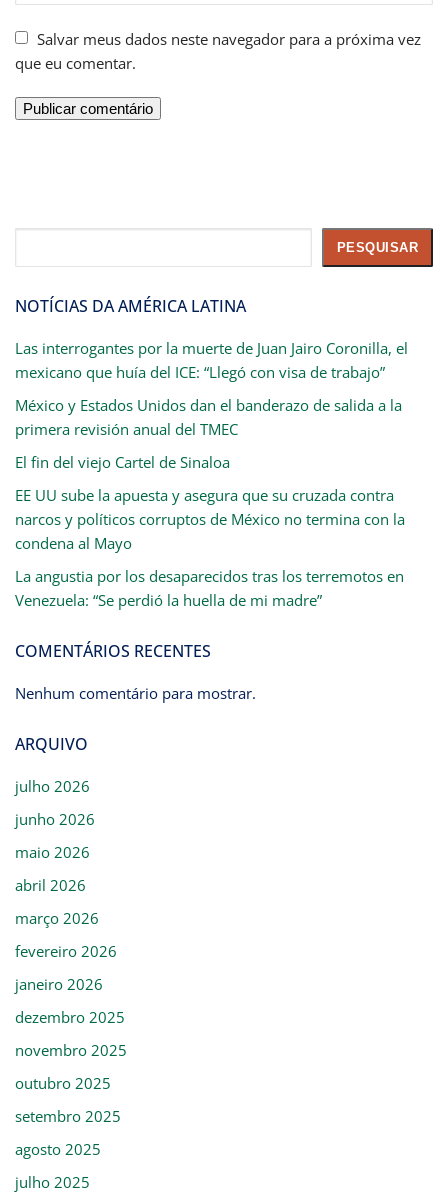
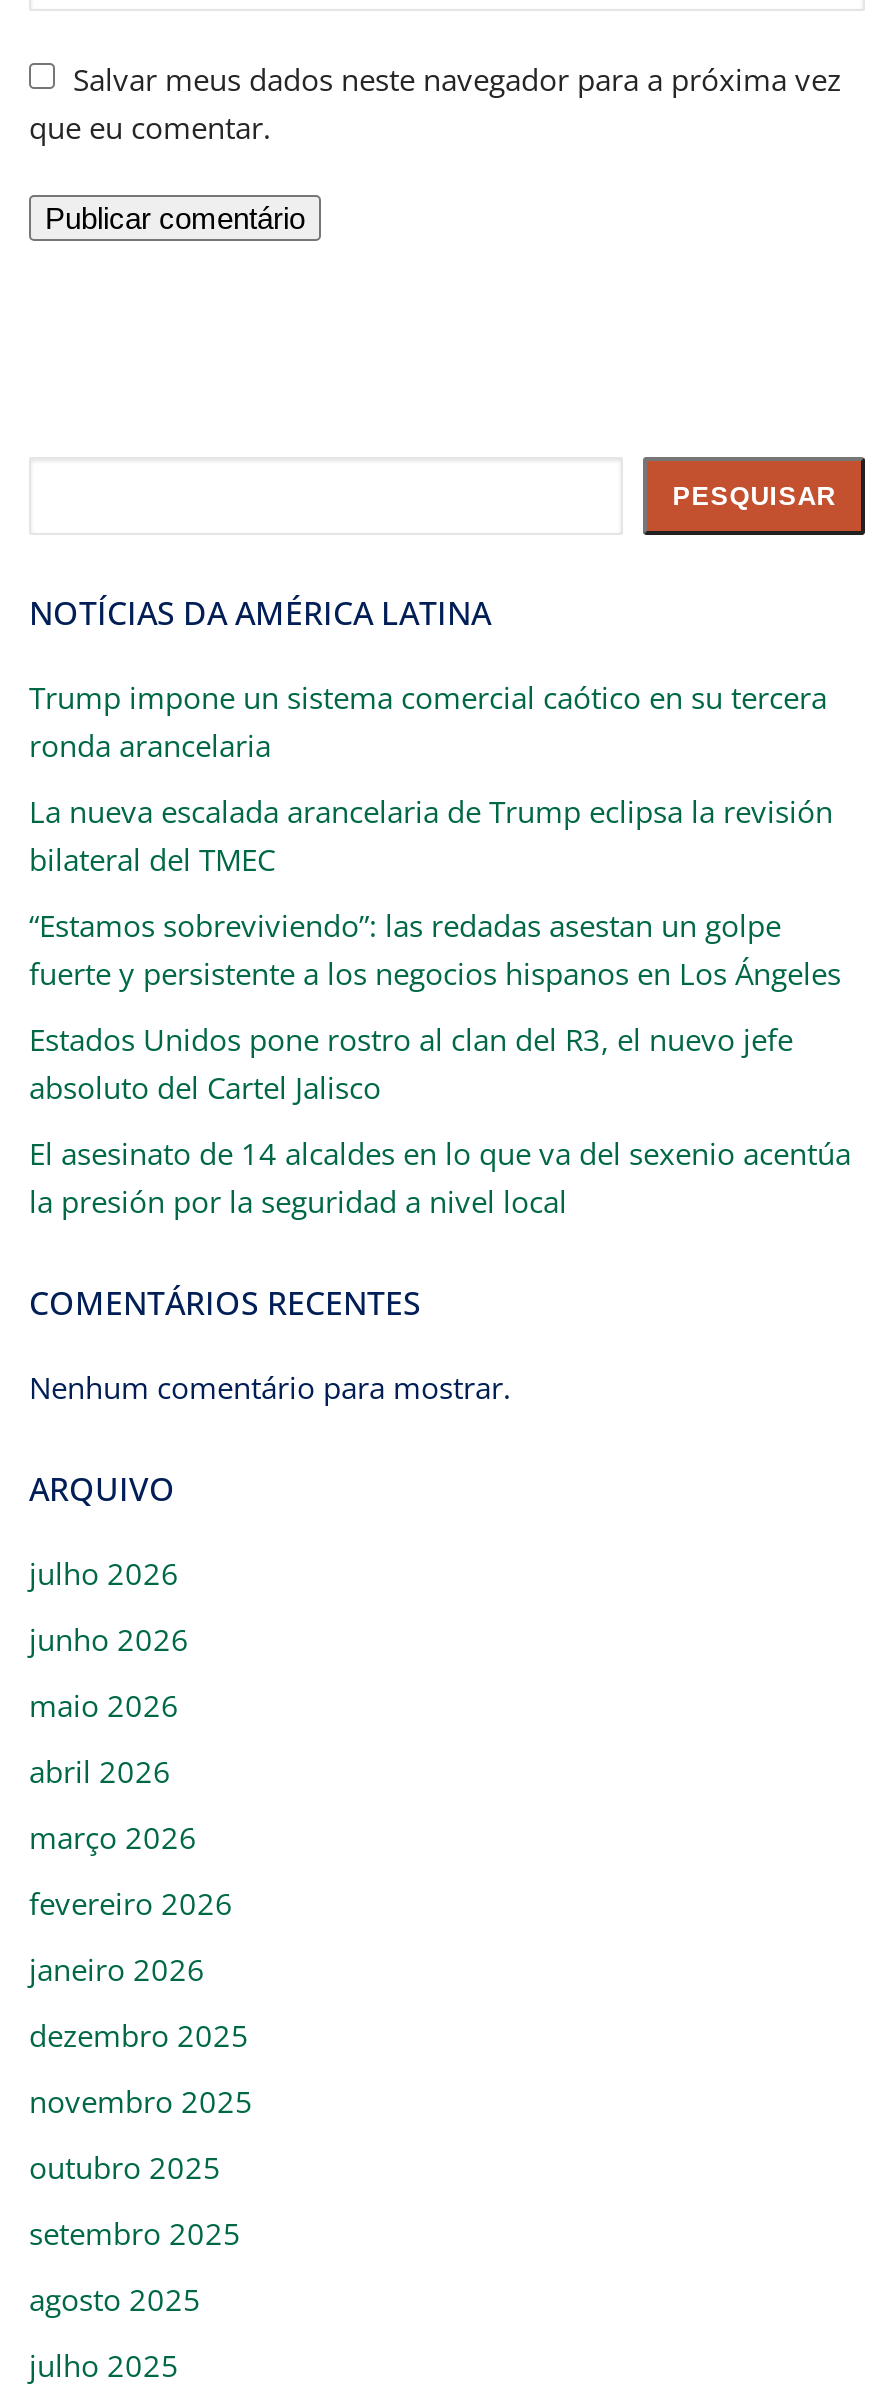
- Las interrogantes por la muerte de Juan Jairo Coronilla, el
- mexicano que huía del ICE: “Llegó con visa de trabajo”
+ Trump impone un sistema comercial caótico en su tercera
+ ronda arancelaria

- México y Estados Unidos dan el banderazo de salida a la
- primera revisión anual del TMEC
+ La nueva escalada arancelaria de Trump eclipsa la revisión
+ bilateral del TMEC

- El fin del viejo Cartel de Sinaloa
+ “Estamos sobreviviendo”: las redadas asestan un golpe
+ fuerte y persistente a los negocios hispanos en Los Ángeles

- EE UU sube la apuesta y asegura que su cruzada contra
- narcos y políticos corruptos de México no termina con la
- condena al Mayo
+ Estados Unidos pone rostro al clan del R3, el nuevo jefe
+ absoluto del Cartel Jalisco

- La angustia por los desaparecidos tras los terremotos en
- Venezuela: “Se perdió la huella de mi madre”
+ El asesinato de 14 alcaldes en lo que va del sexenio acentúa
+ la presión por la seguridad a nivel local
